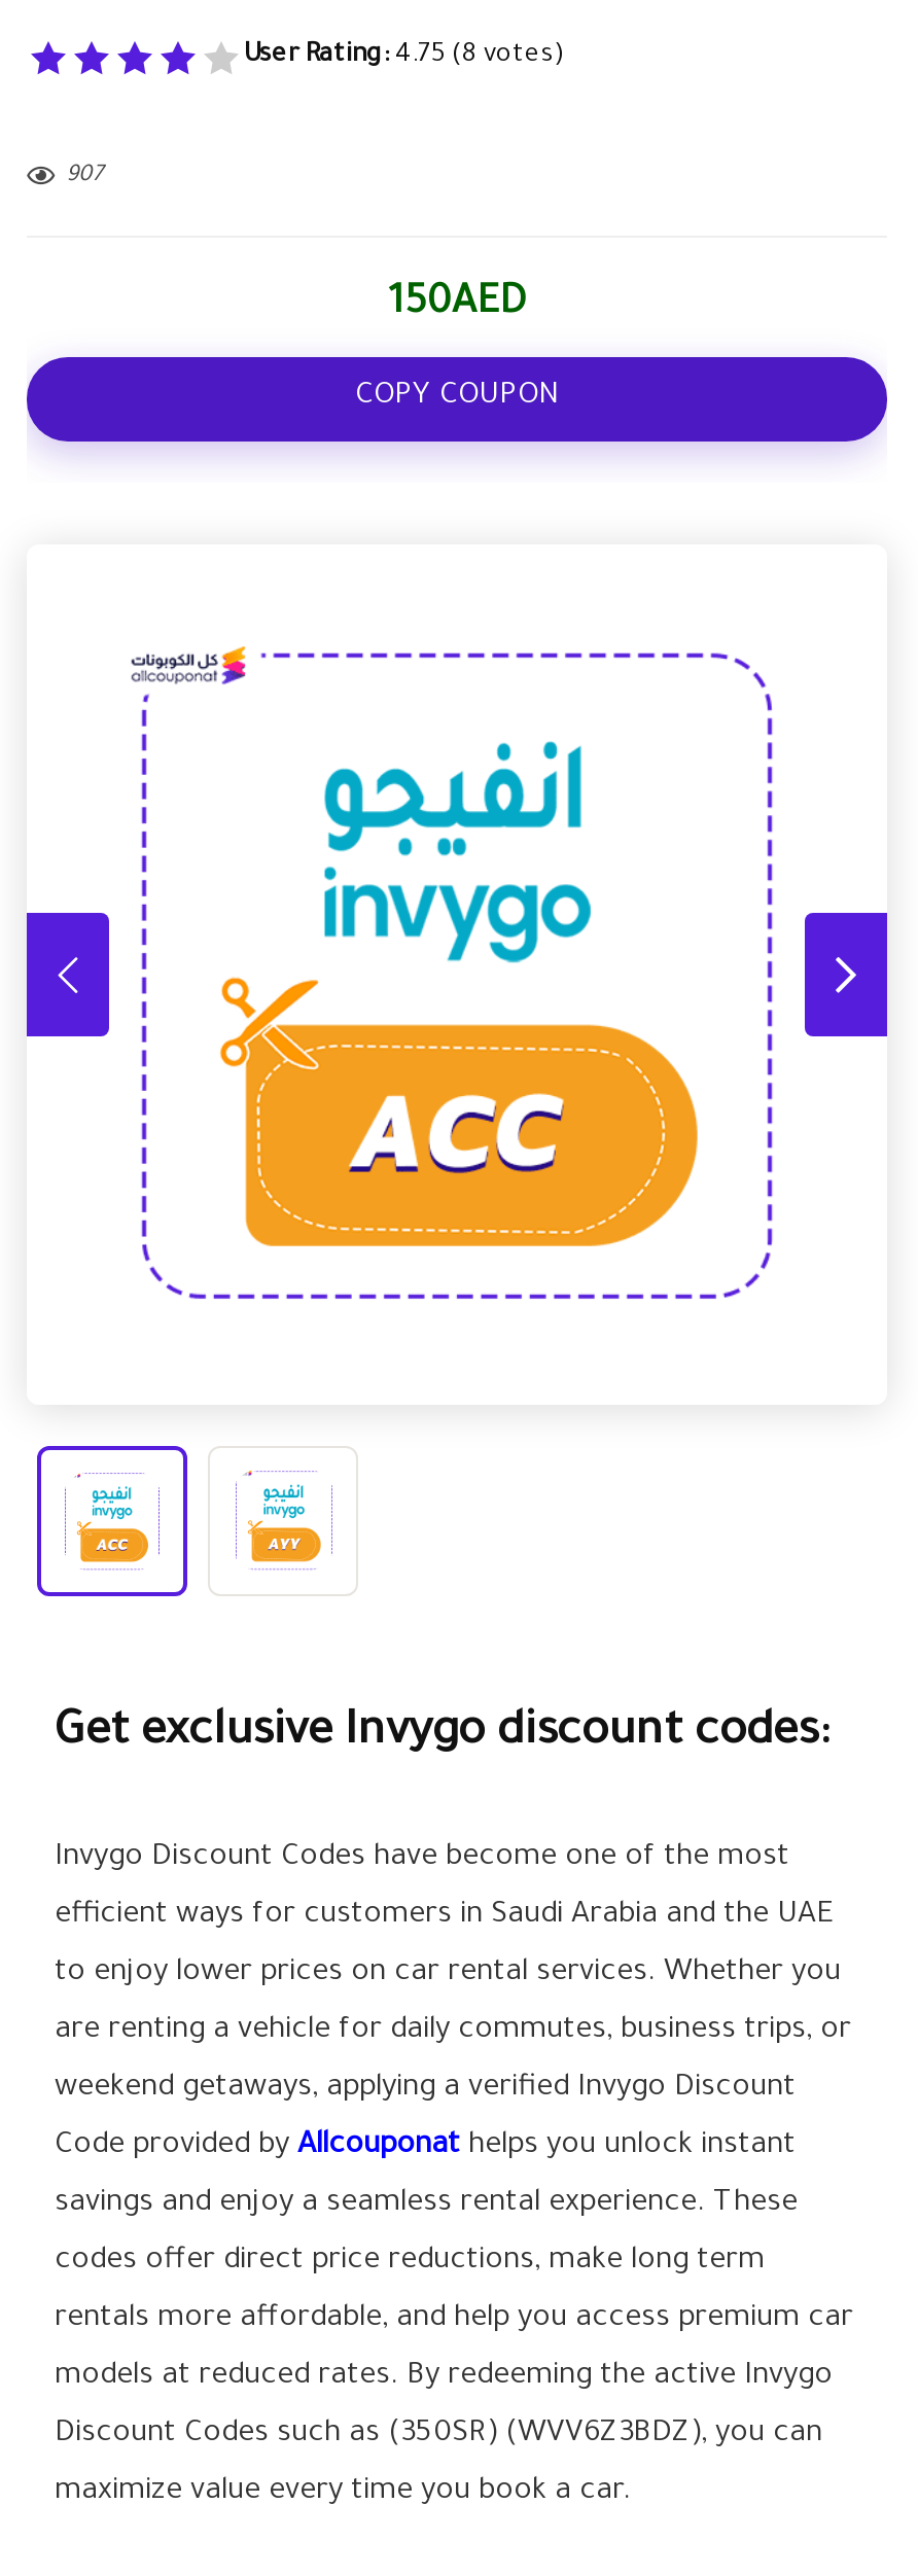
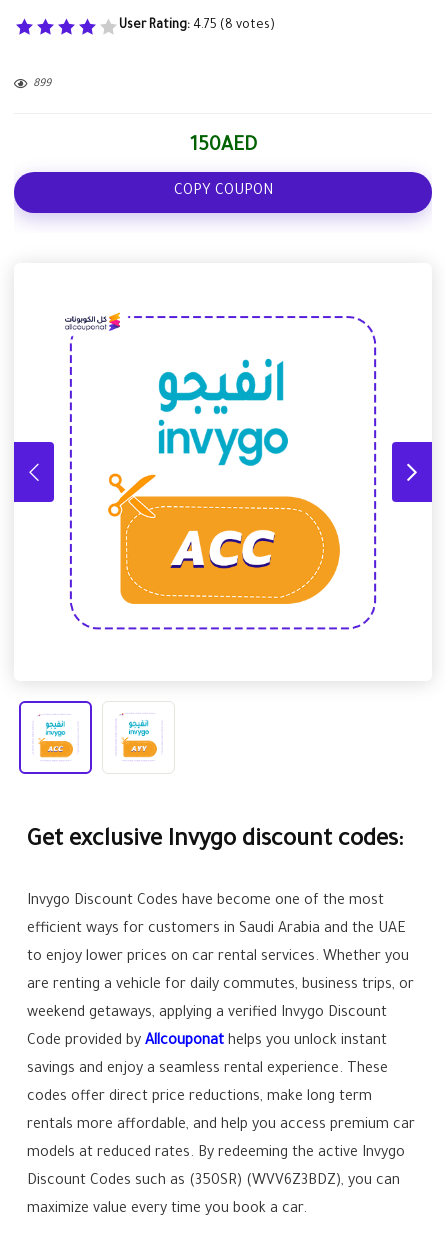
- 907
+ 899
